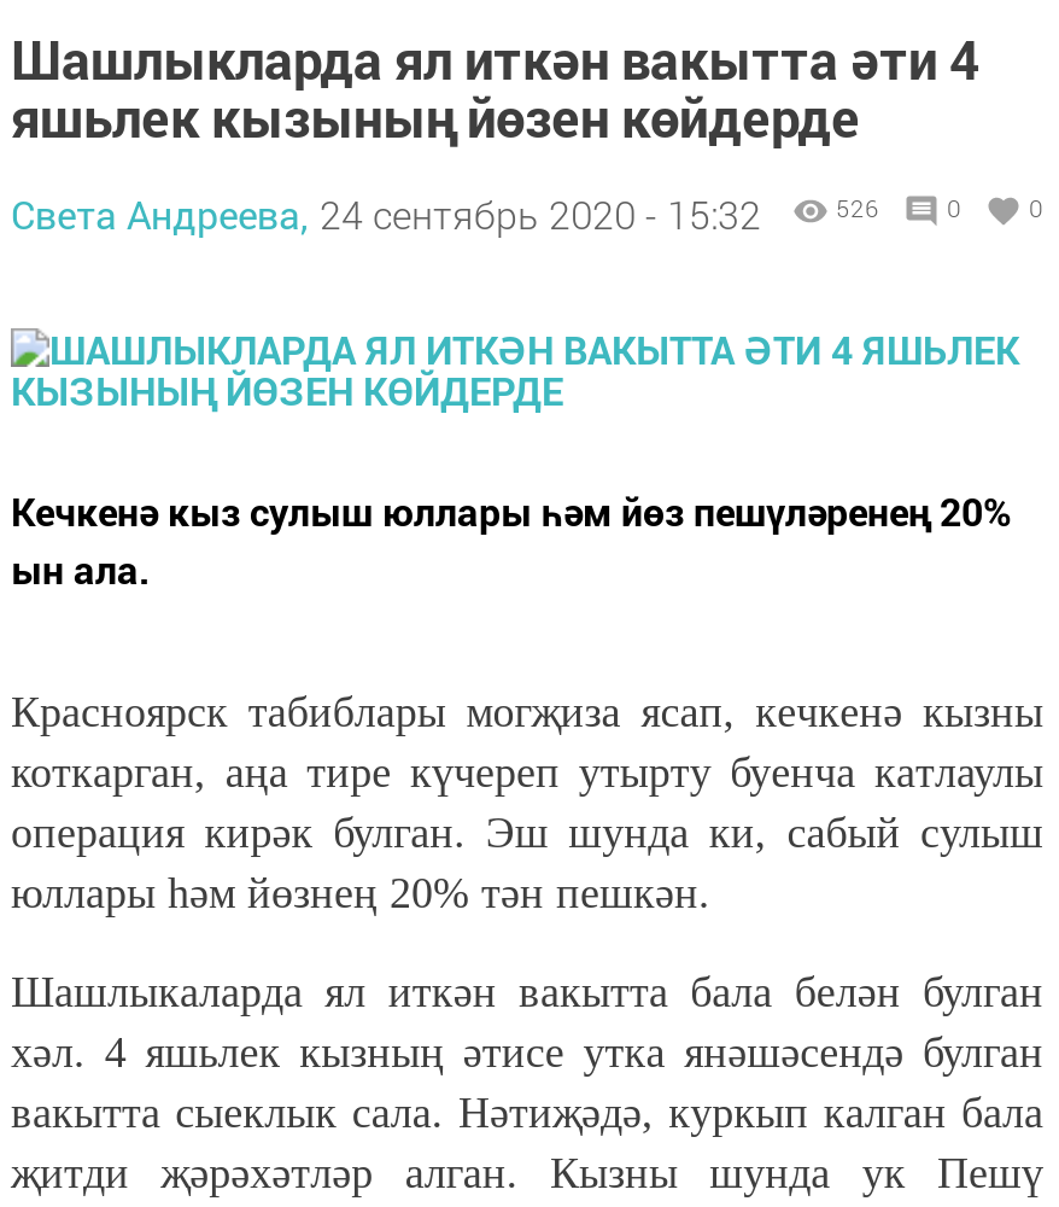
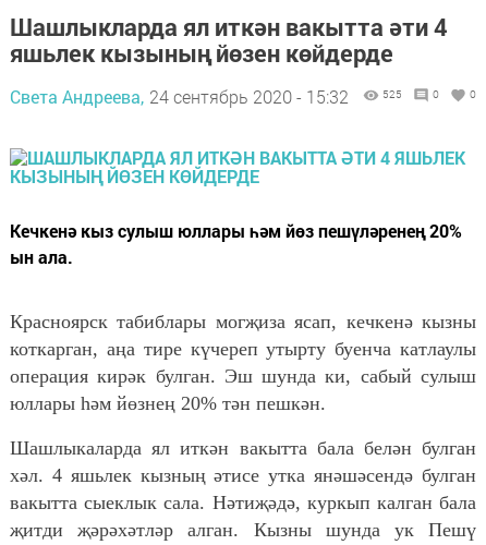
- 526
+ 525
